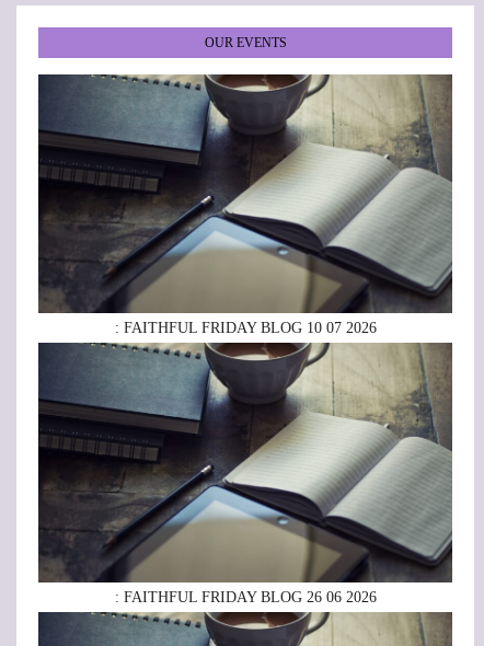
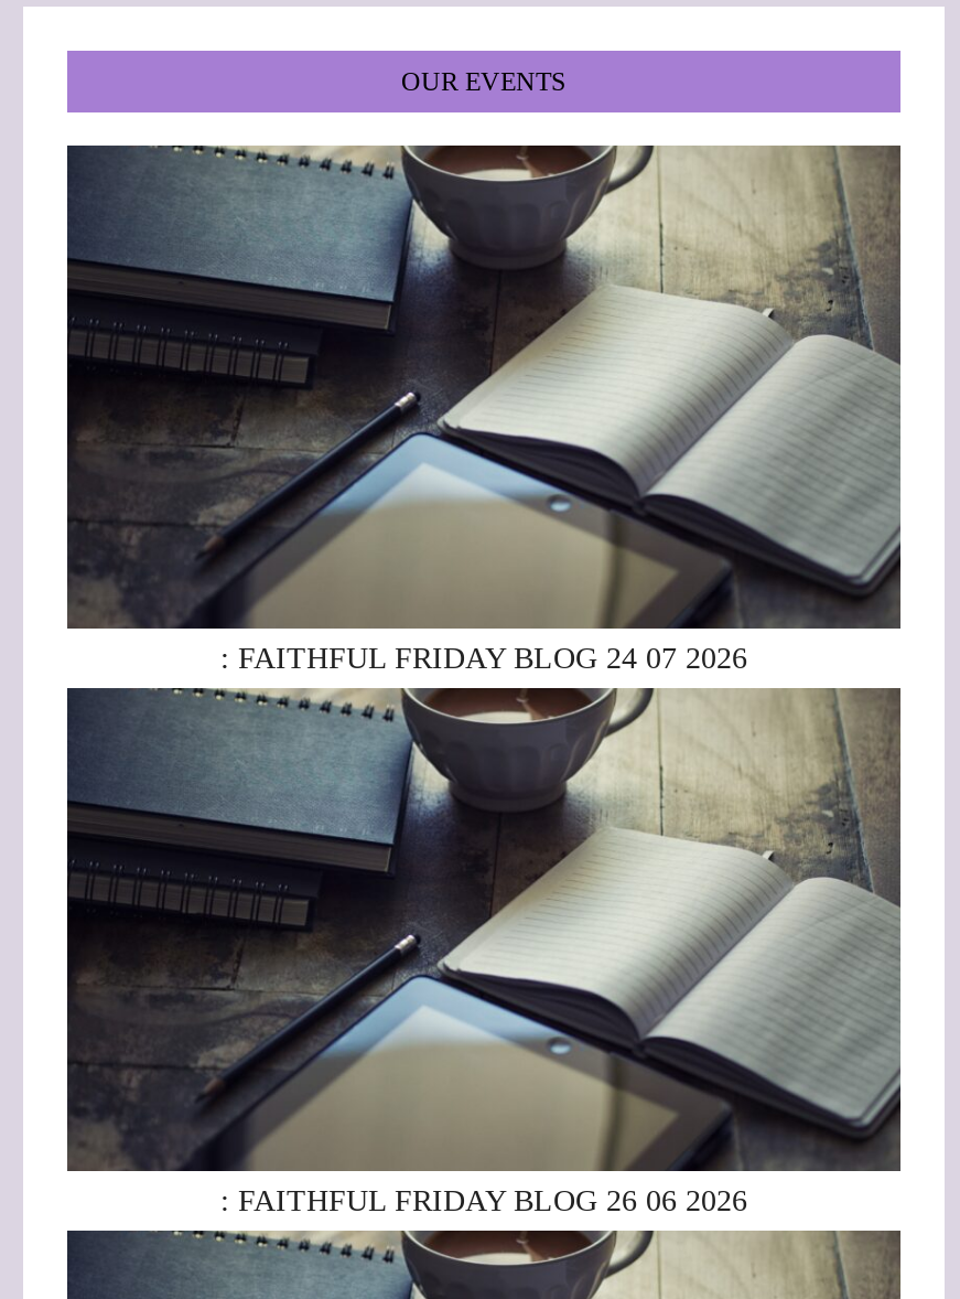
- : FAITHFUL FRIDAY BLOG 10 07 2026
+ : FAITHFUL FRIDAY BLOG 24 07 2026
